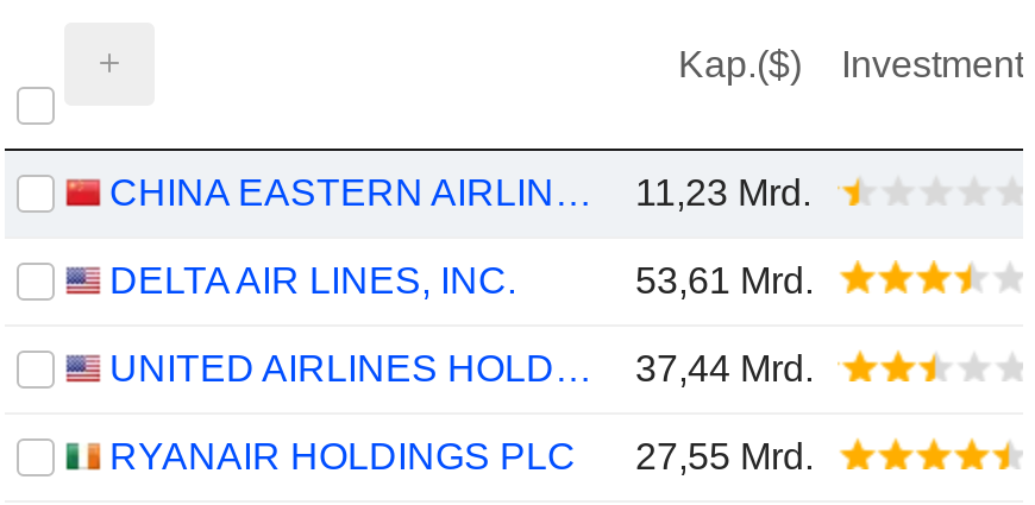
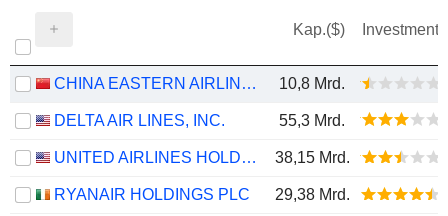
- 11,23 Mrd.
+ 10,8 Mrd.

- 53,61 Mrd.
+ 55,3 Mrd.

- 37,44 Mrd.
+ 38,15 Mrd.

- RYANAIR HOLDINGS PLC 27,55 Mrd.
+ RYANAIR HOLDINGS PLC 29,38 Mrd.
